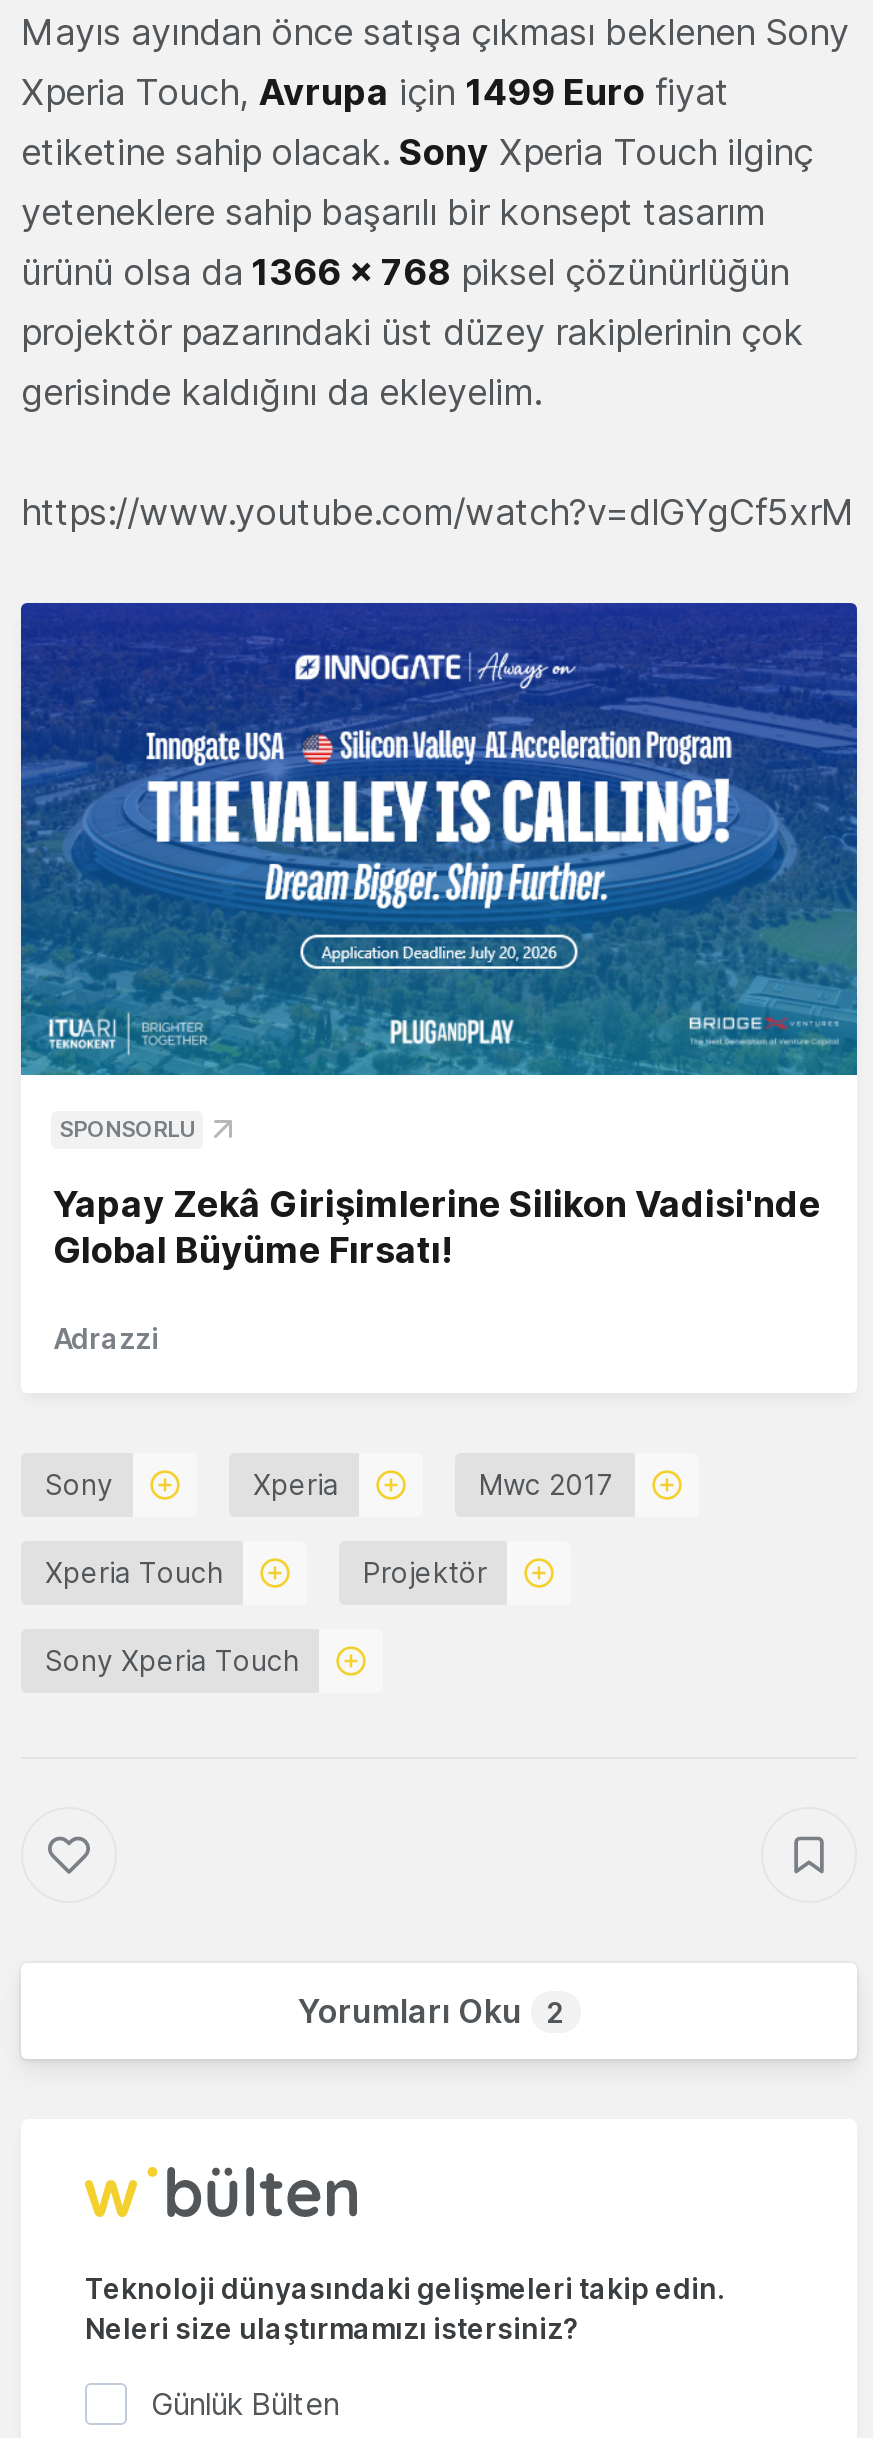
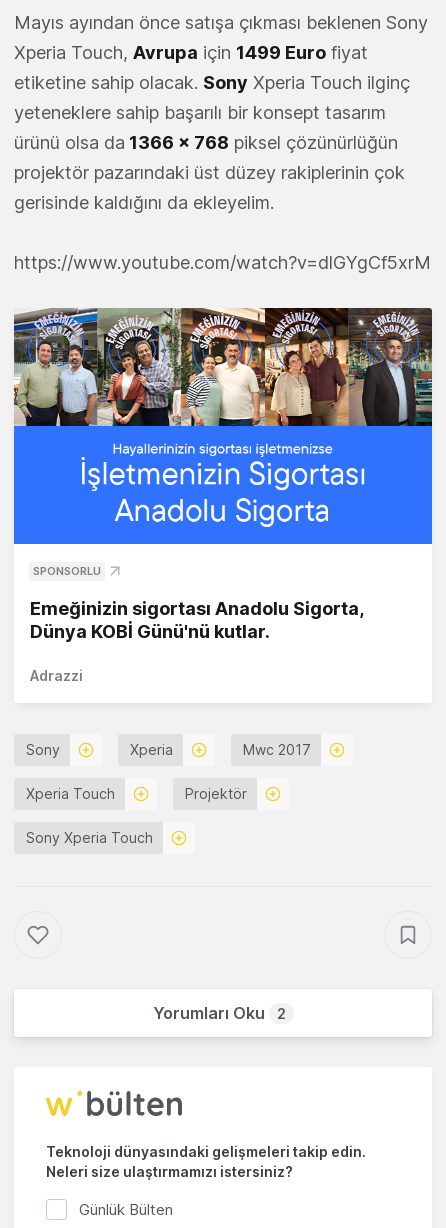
- [image]
+ [image]

- Yapay Zekâ Girişimlerine Silikon Vadisi'nde
- Global Büyüme Fırsatı!
+ Emeğinizin sigortası Anadolu Sigorta,
+ Dünya KOBİ Günü'nü kutlar.
